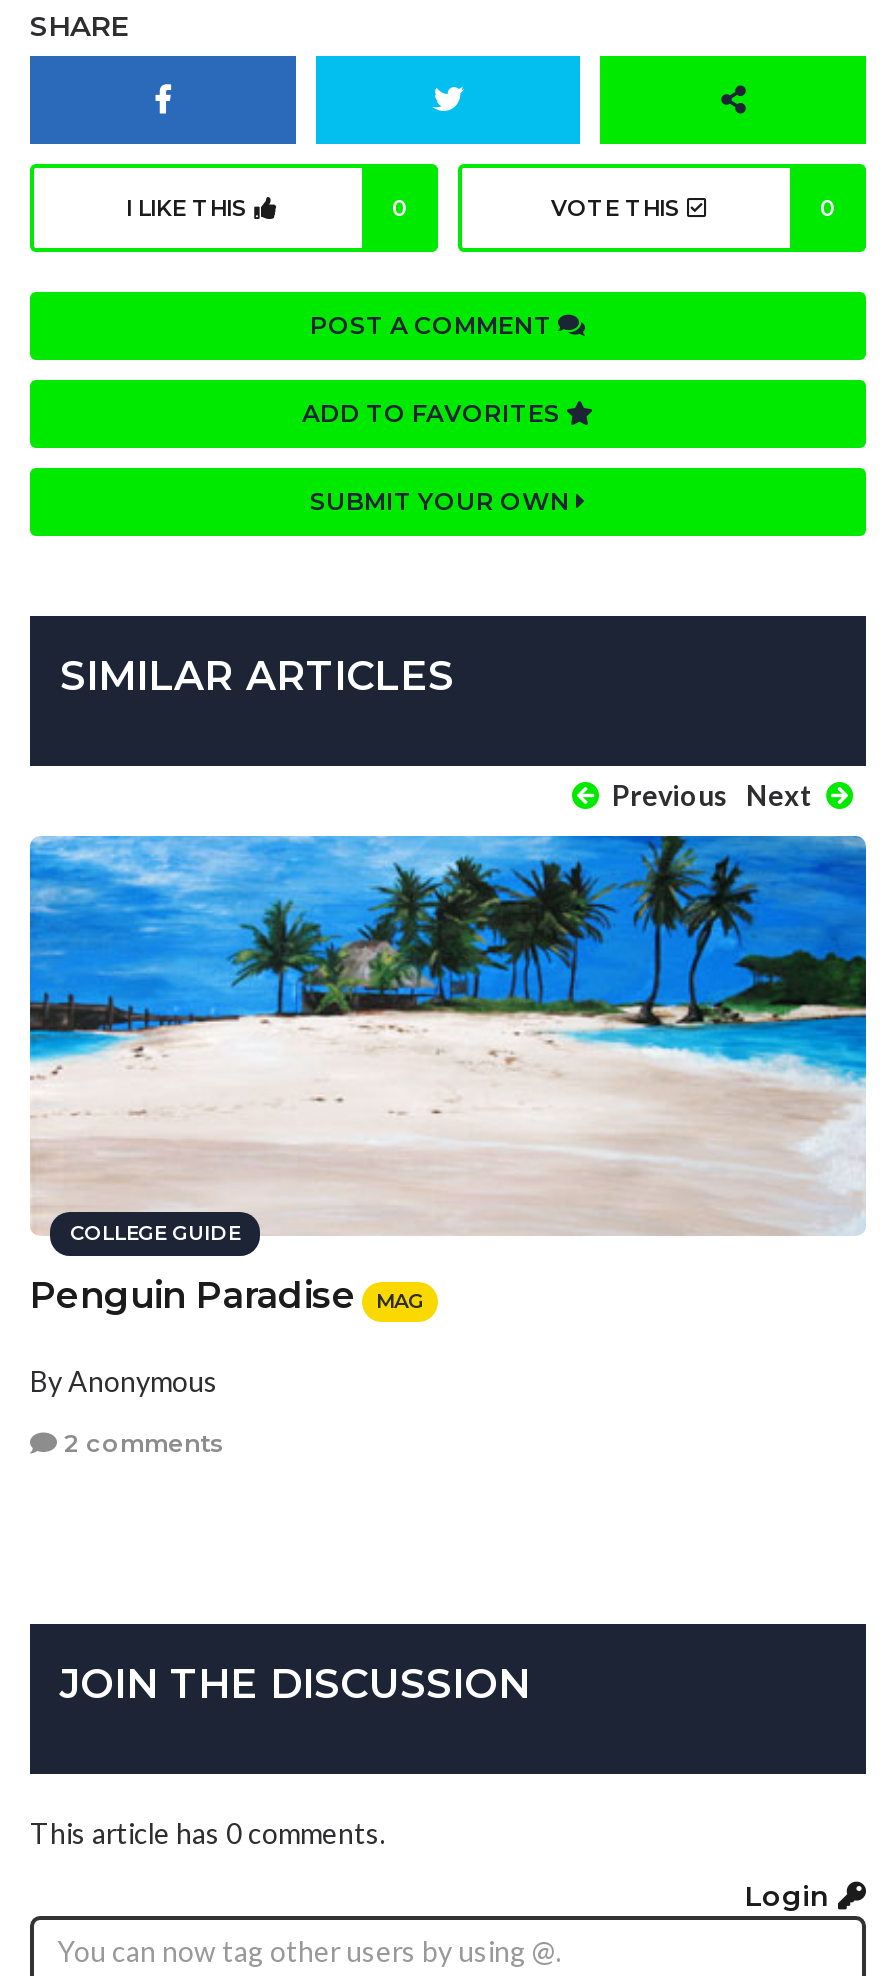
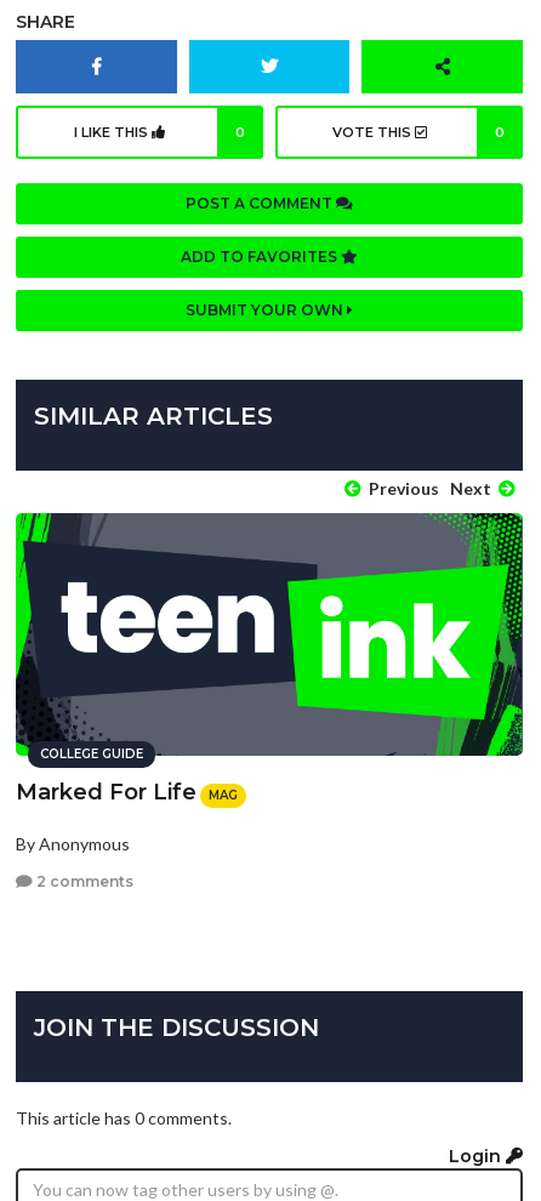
- [image]
- Penguin Paradise
+ [image]
+ Marked For Life
